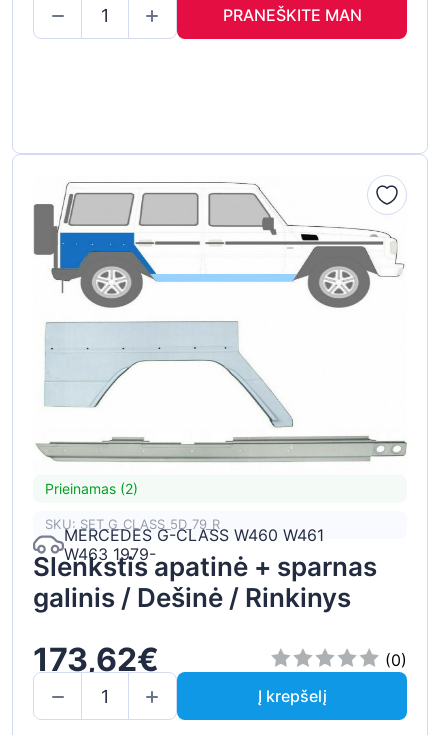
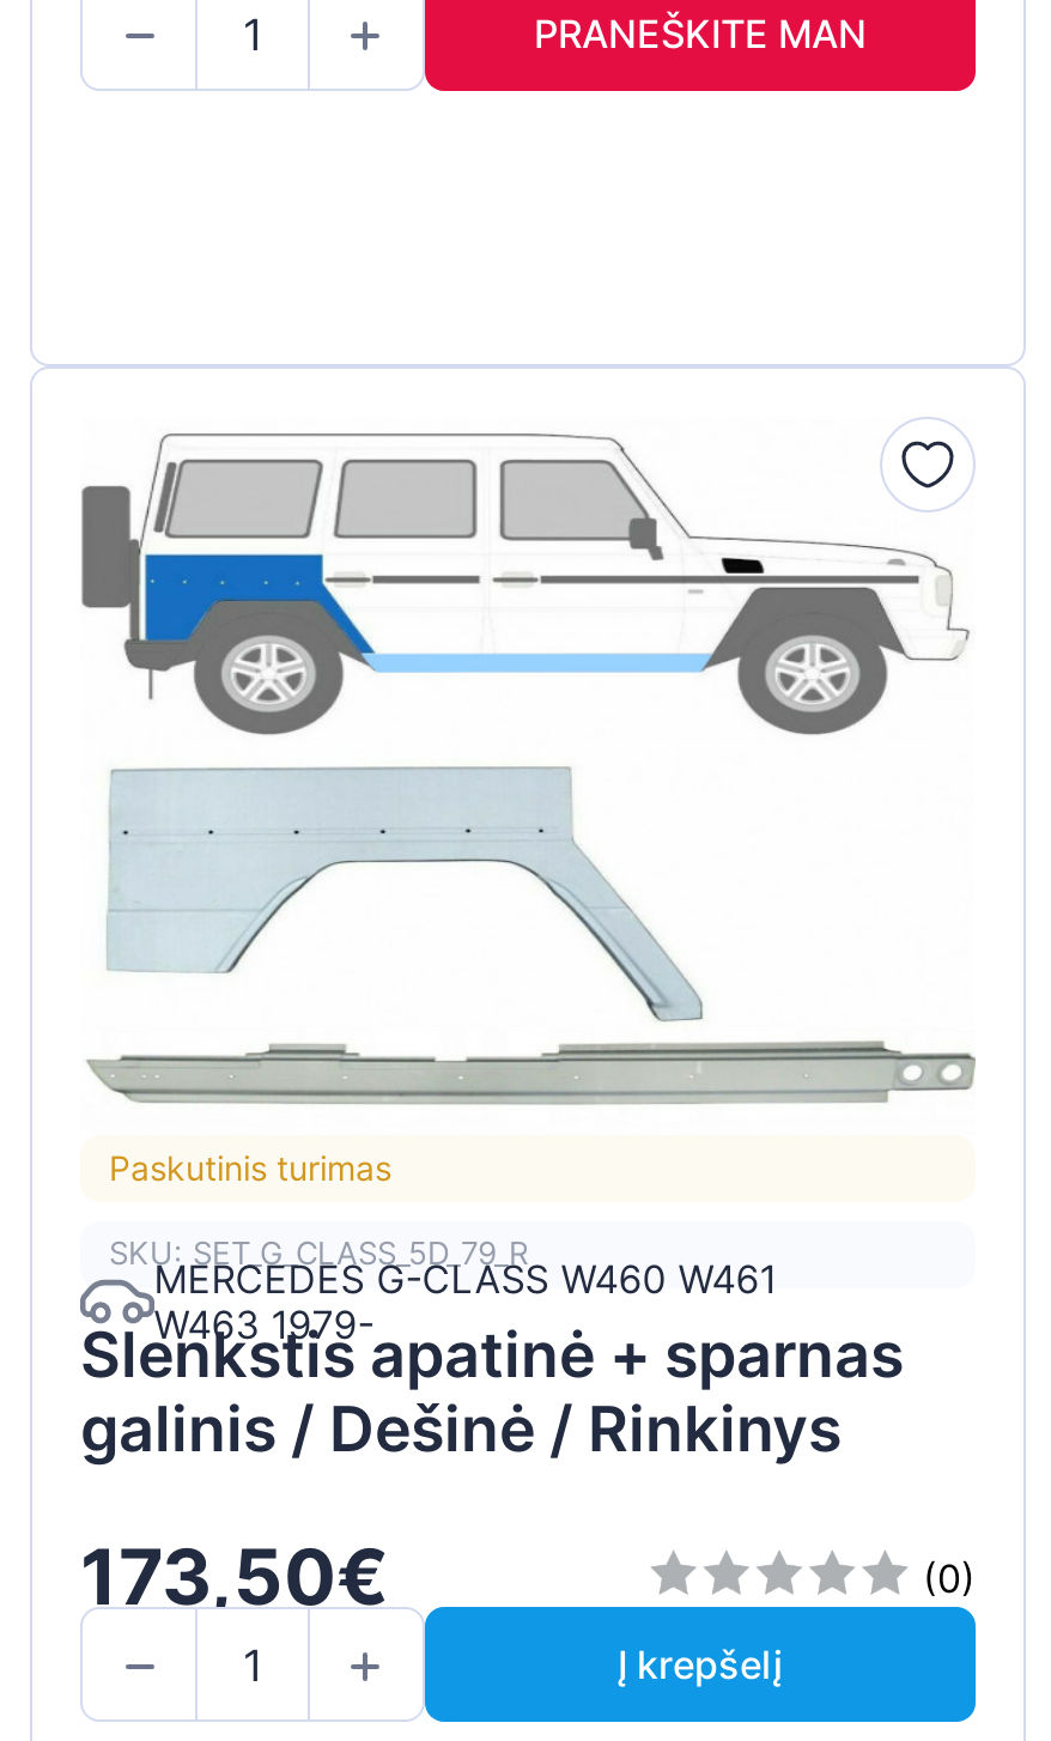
- Prieinamas (2)
+ Paskutinis turimas

- 173,62€
+ 173,50€
